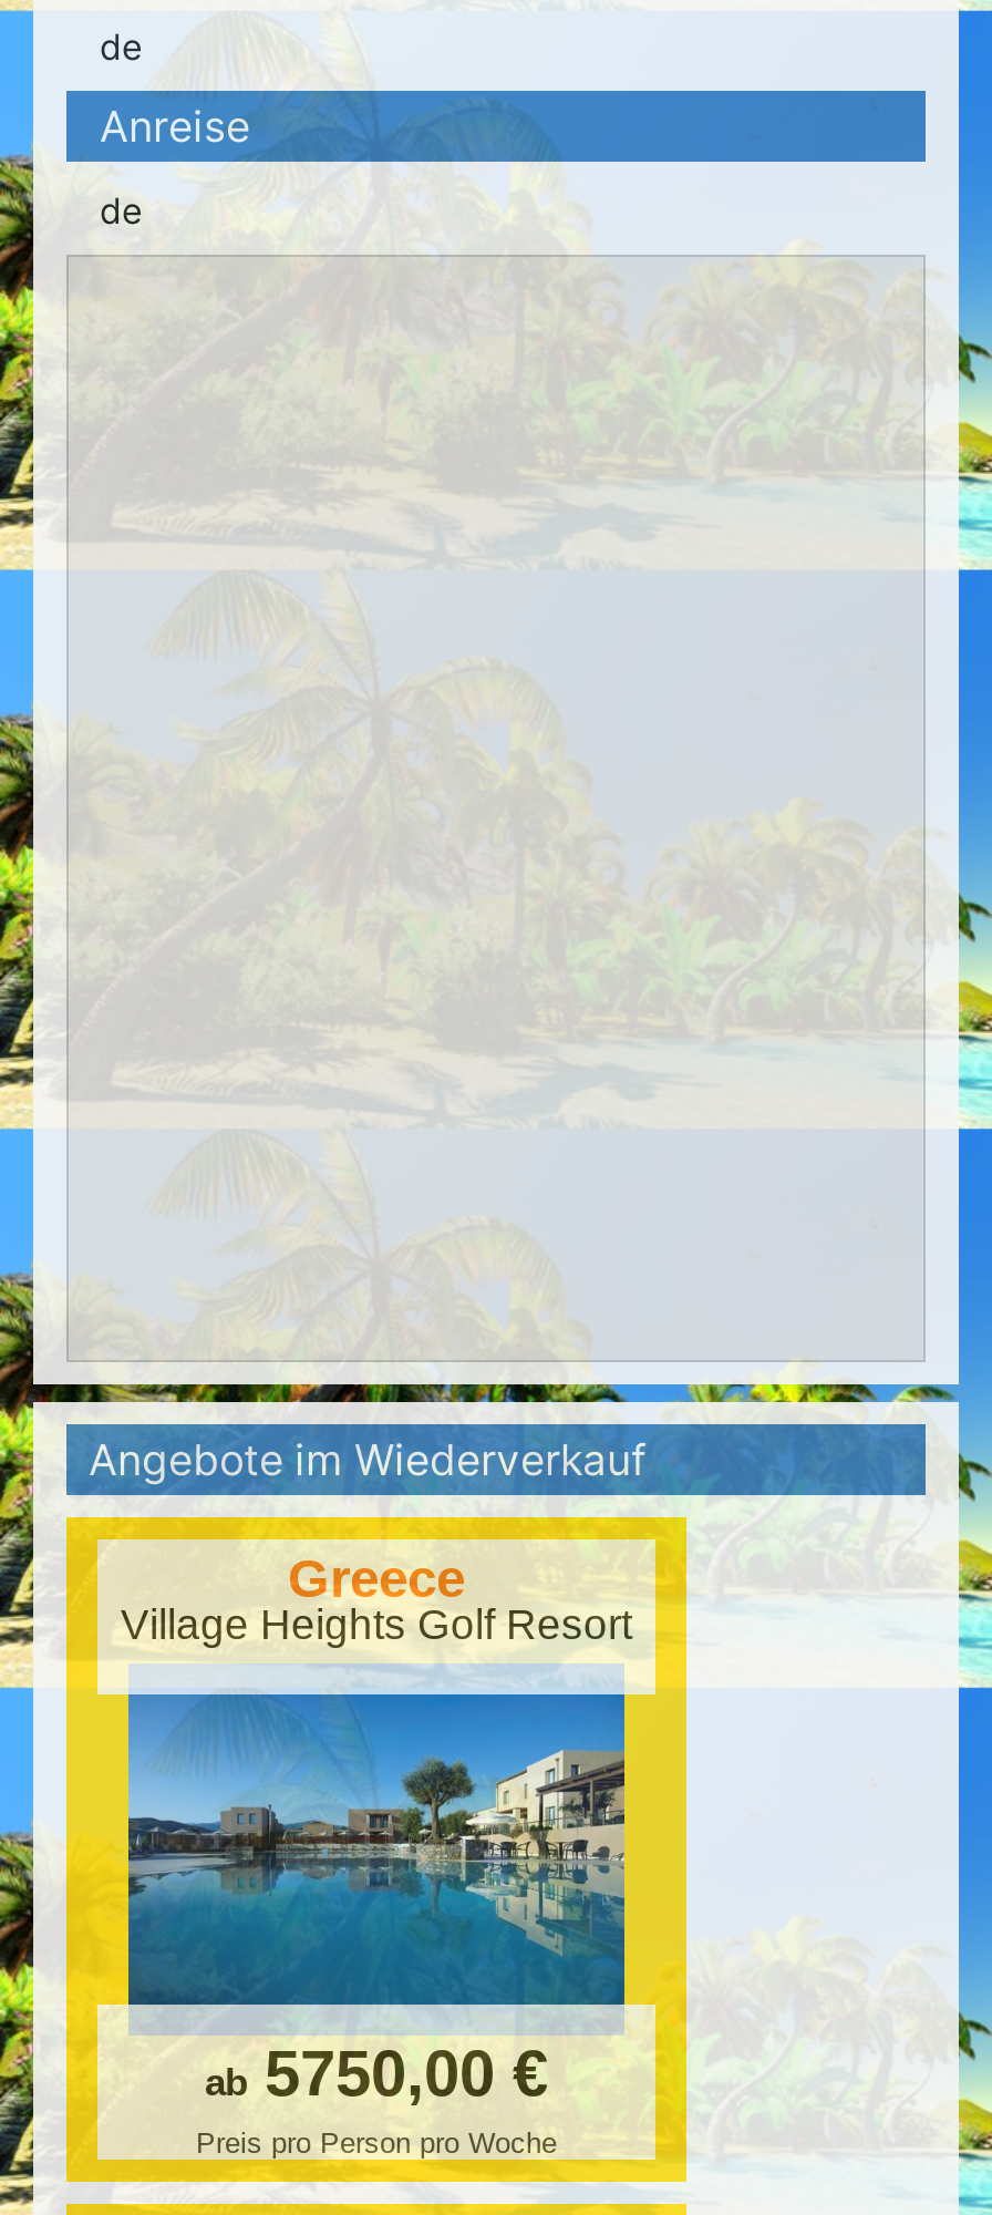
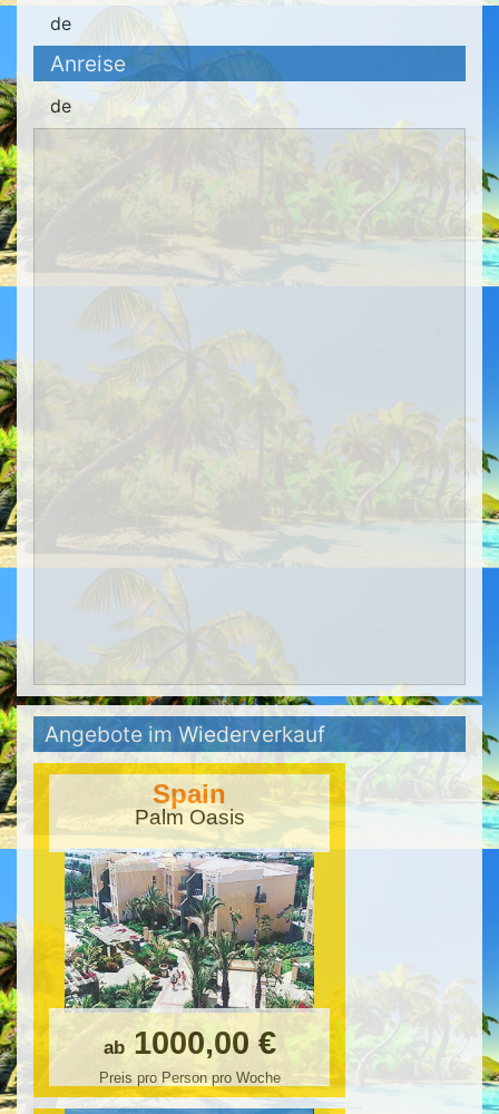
- Greece
- Village Heights Golf Resort
+ Spain
+ Palm Oasis

- [image]
- ab 5750,00 €
+ [image]
+ ab 1000,00 €
